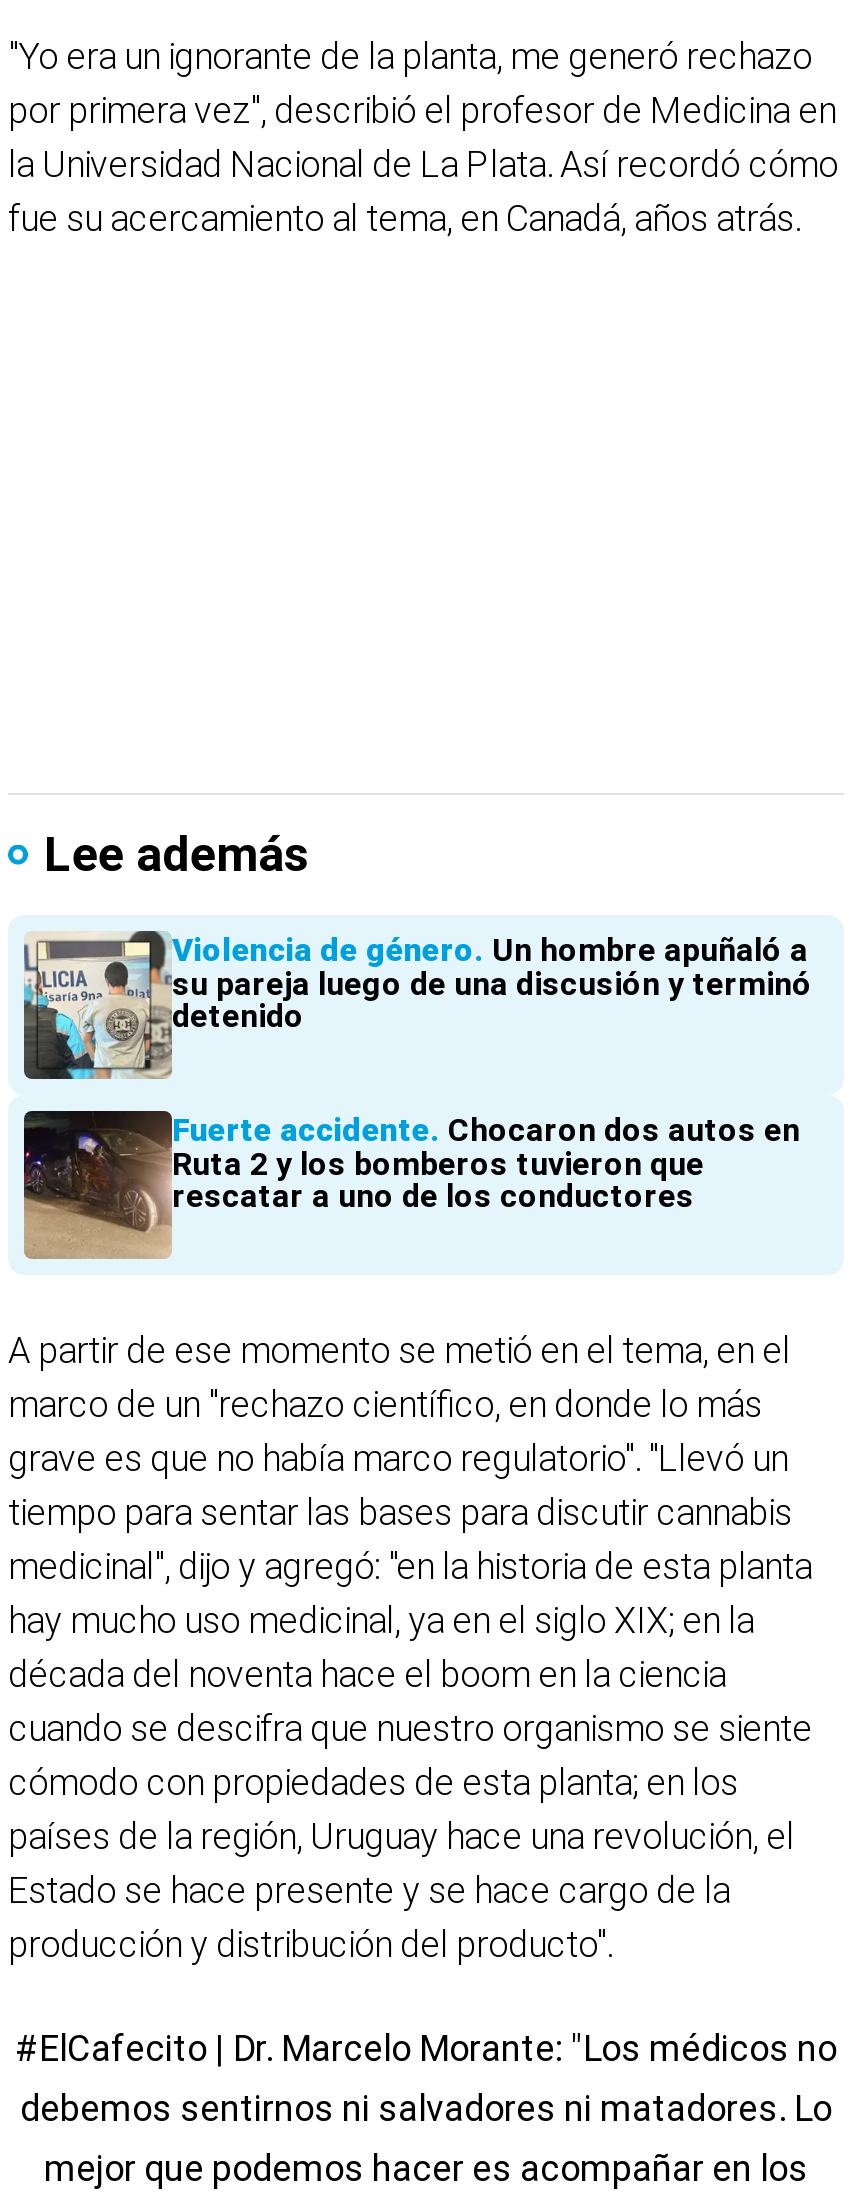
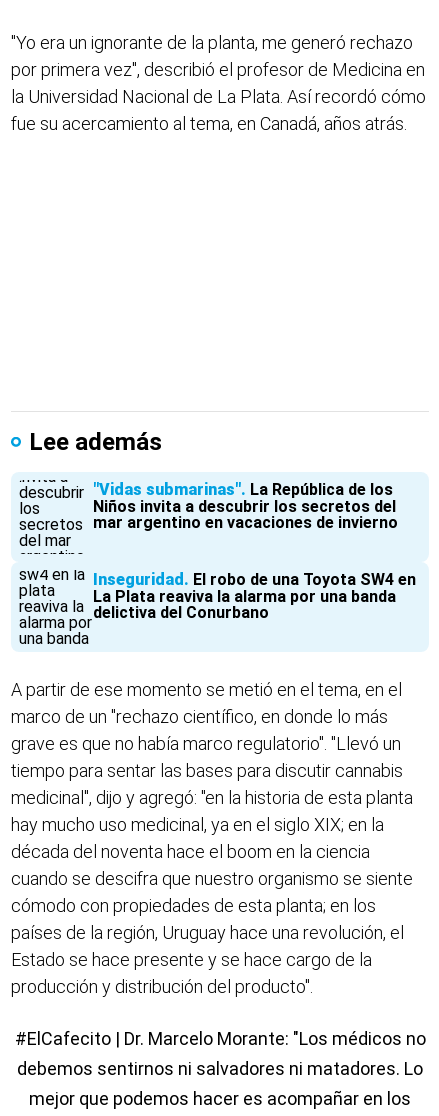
- [image]
- Violencia de género Un hombre apuñaló a
- su pareja luego de una discusión y terminó
- detenido
+ [image]
+ "Vidas submarinas" La República de los
+ Niños invita a descubrir los secretos del
+ mar argentino en vacaciones de invierno

- [image]
- Fuerte accidente Chocaron dos autos en
- Ruta 2 y los bomberos tuvieron que
- rescatar a uno de los conductores
+ [image]
+ Inseguridad El robo de una Toyota SW4 en
+ La Plata reaviva la alarma por una banda
+ delictiva del Conurbano
